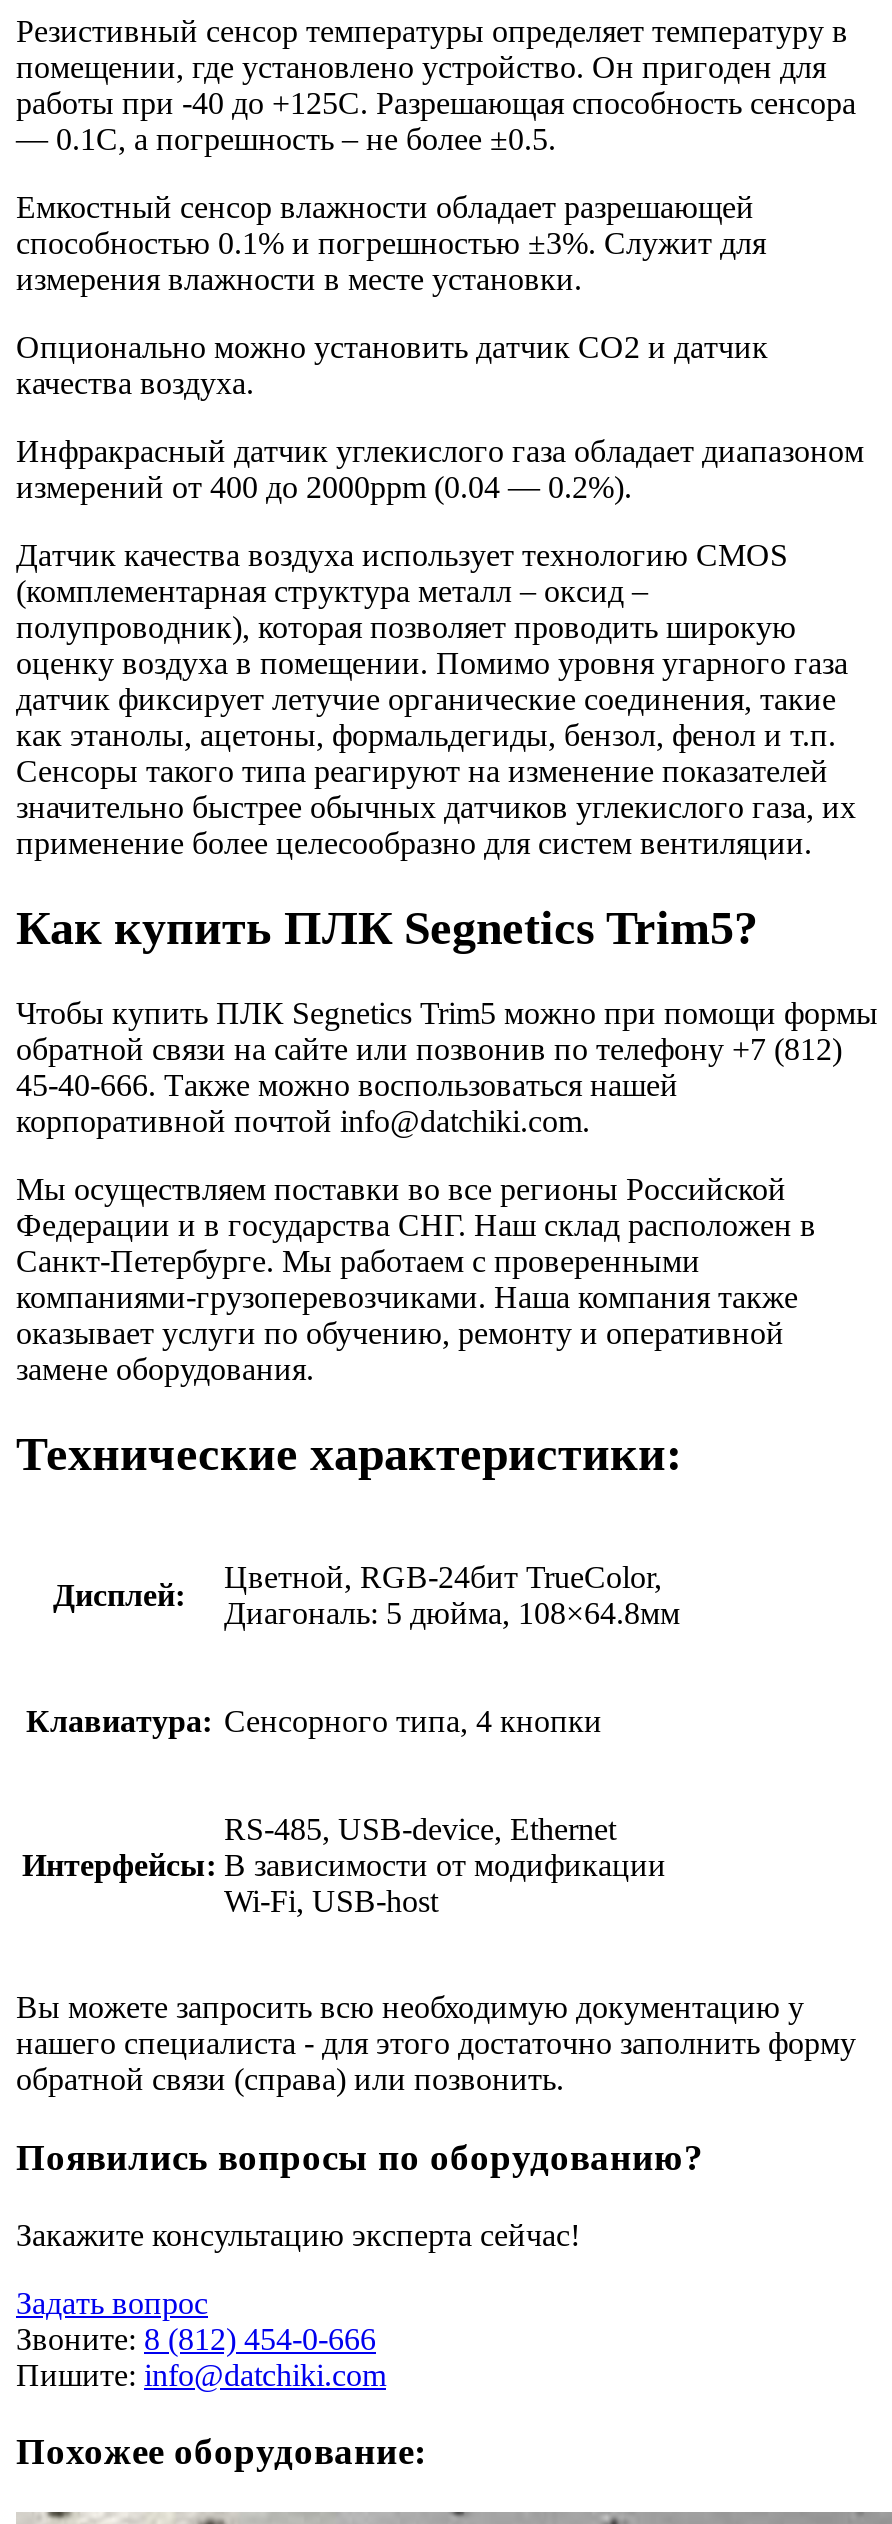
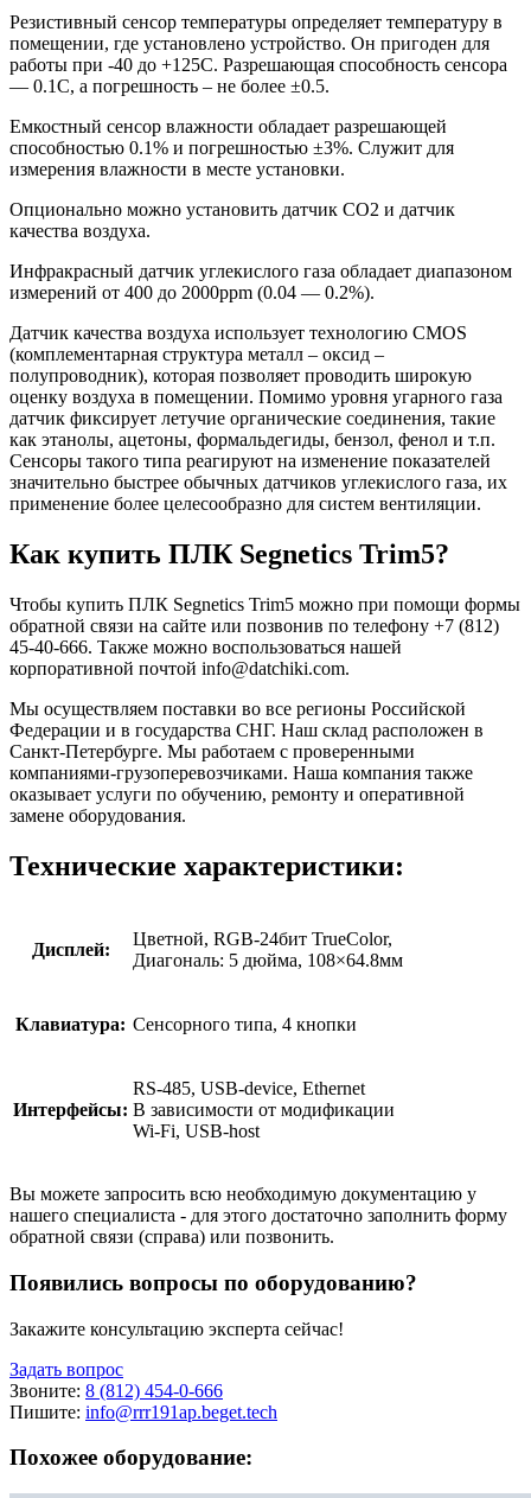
- Пишите: info@datchiki.com
+ Пишите: info@rrr191ap.beget.tech
